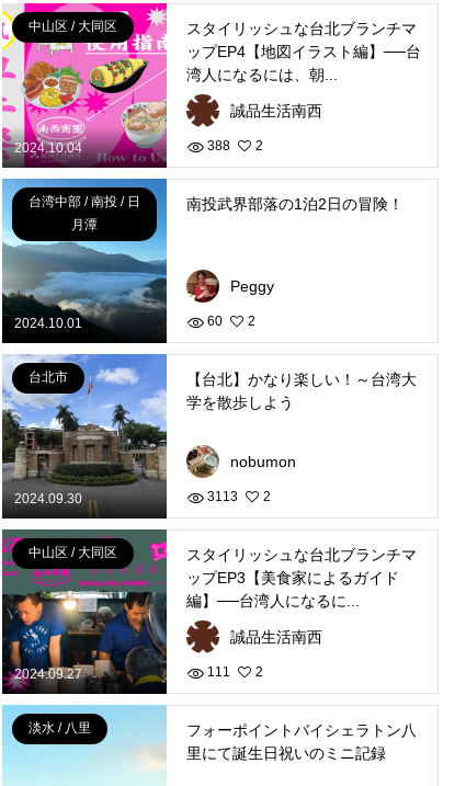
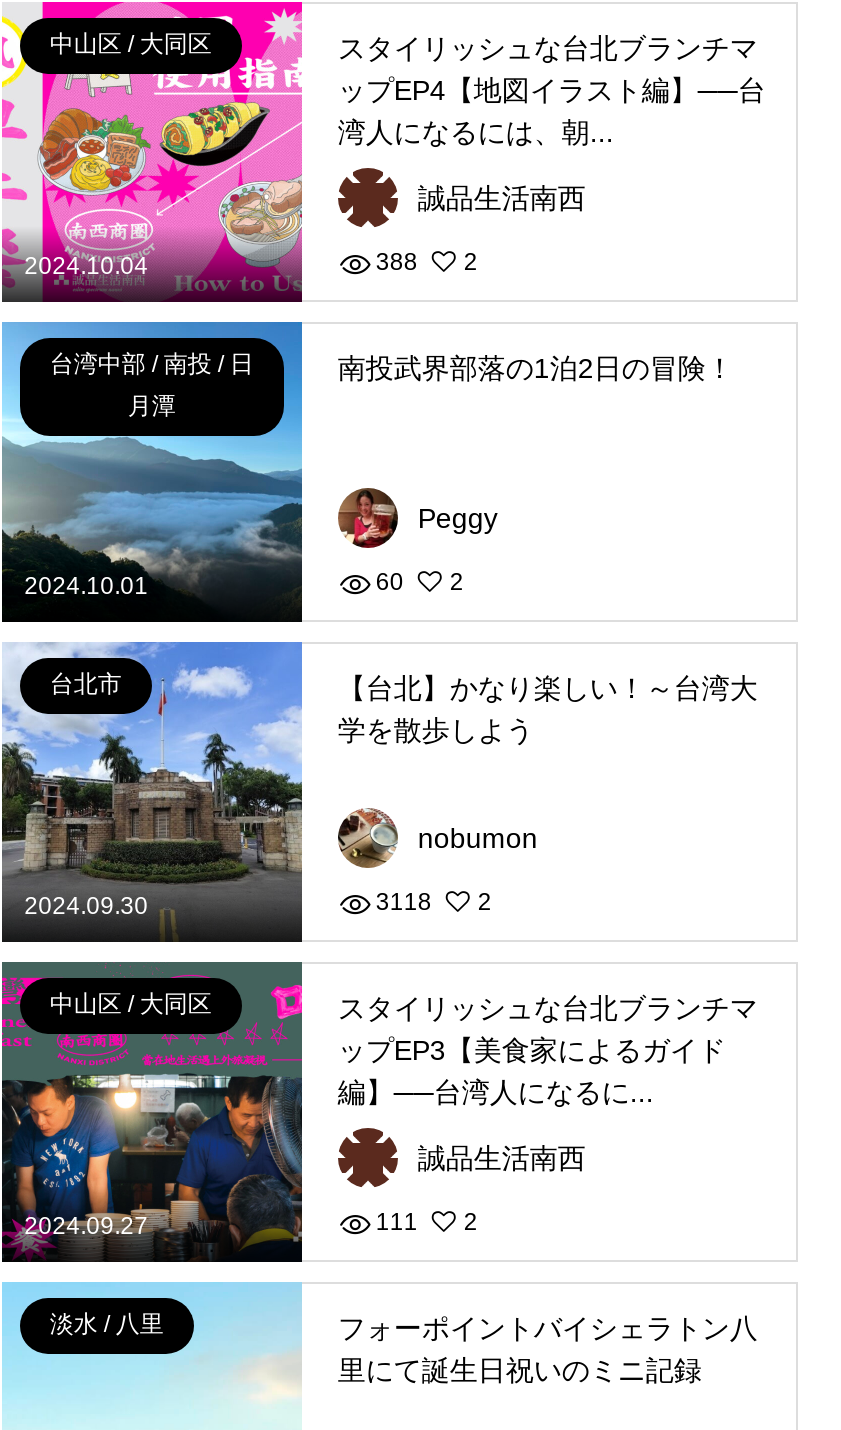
- 3113 2
+ 3118 2
